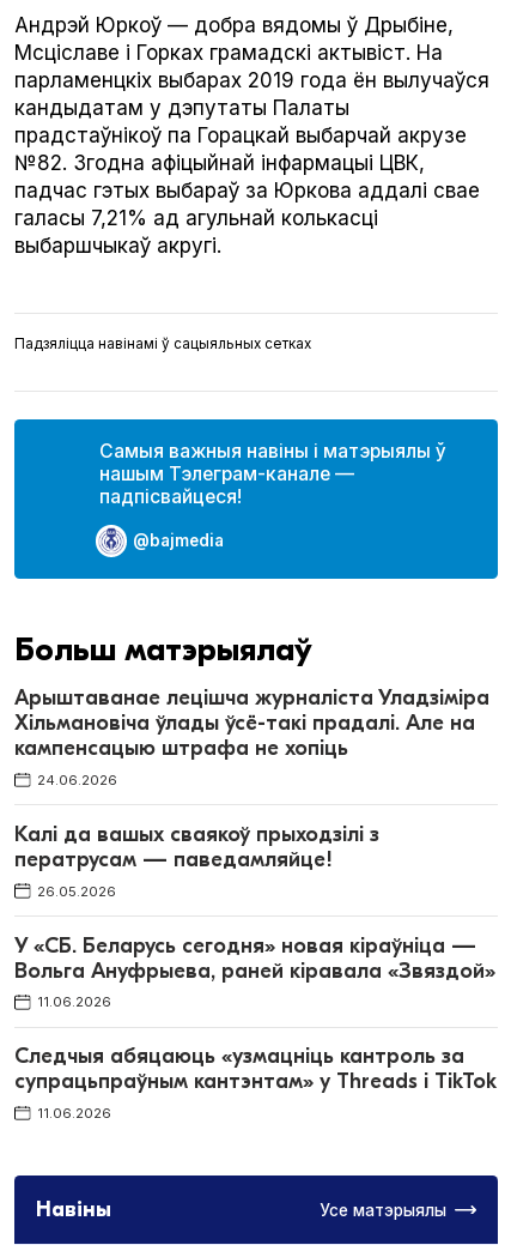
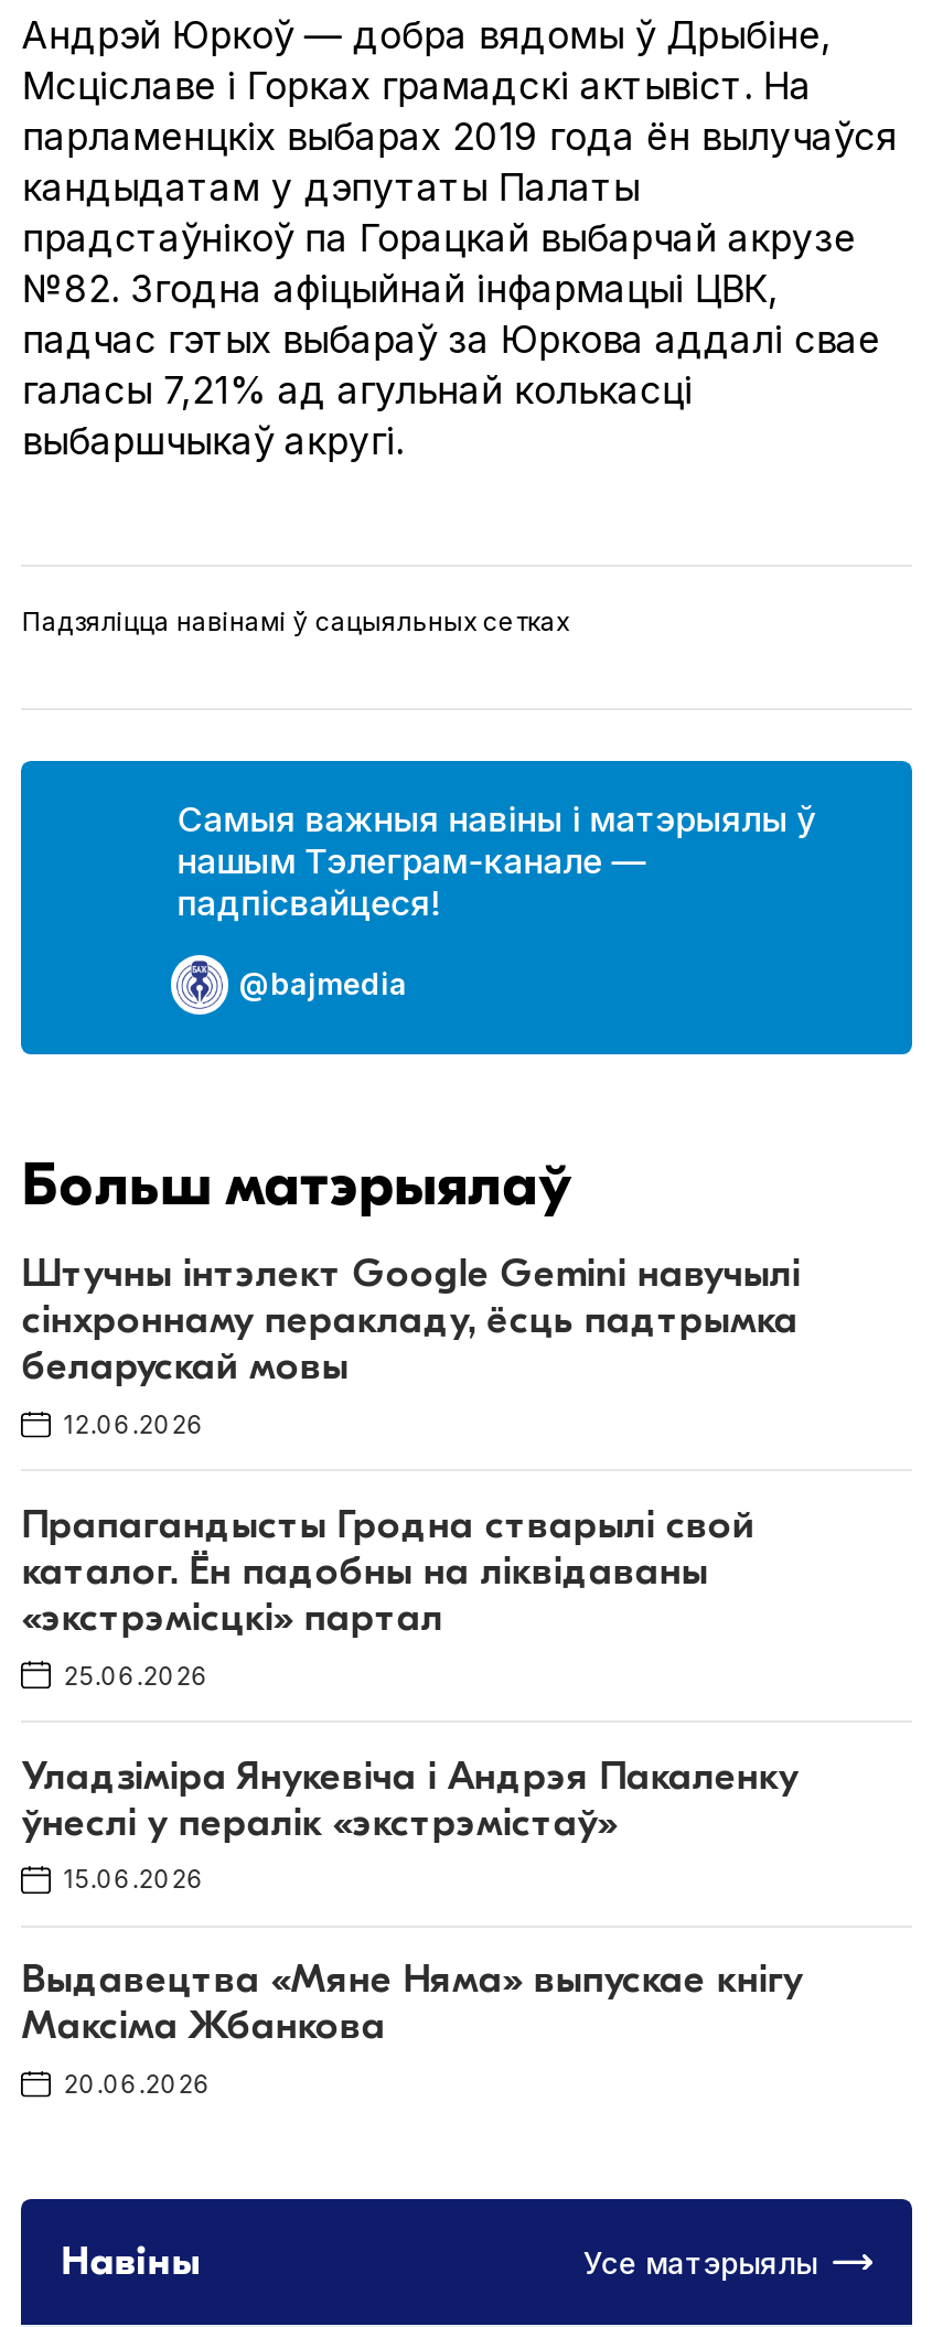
- Арыштаванае лецішча журналіста Уладзіміра
- Хільмановіча ўлады ўсё-такі прадалі. Але на
- кампенсацыю штрафа не хопіць
- 24.06.2026
+ Штучны інтэлект Google Gemini навучылі
+ сінхроннаму перакладу, ёсць падтрымка
+ беларускай мовы
+ 12.06.2026

- Калі да вашых сваякоў прыходзілі з
- ператрусам — паведамляйце!
- 26.05.2026
+ Прапагандысты Гродна стварылі свой
+ каталог. Ён падобны на ліквідаваны
+ «экстрэмісцкі» партал
+ 25.06.2026

- У «СБ. Беларусь сегодня» новая кіраўніца —
- Вольга Ануфрыева, раней кіравала «Звяздой»
- 11.06.2026
+ Уладзіміра Янукевіча і Андрэя Пакаленку
+ ўнеслі у пералік «экстрэмістаў»
+ 15.06.2026

- Следчыя абяцаюць «узмацніць кантроль за
- супрацьпраўным кантэнтам» у Threads і TikTok
- 11.06.2026
+ Выдавецтва «Мяне Hяма» выпускае кнігу
+ Максіма Жбанкова
+ 20.06.2026
